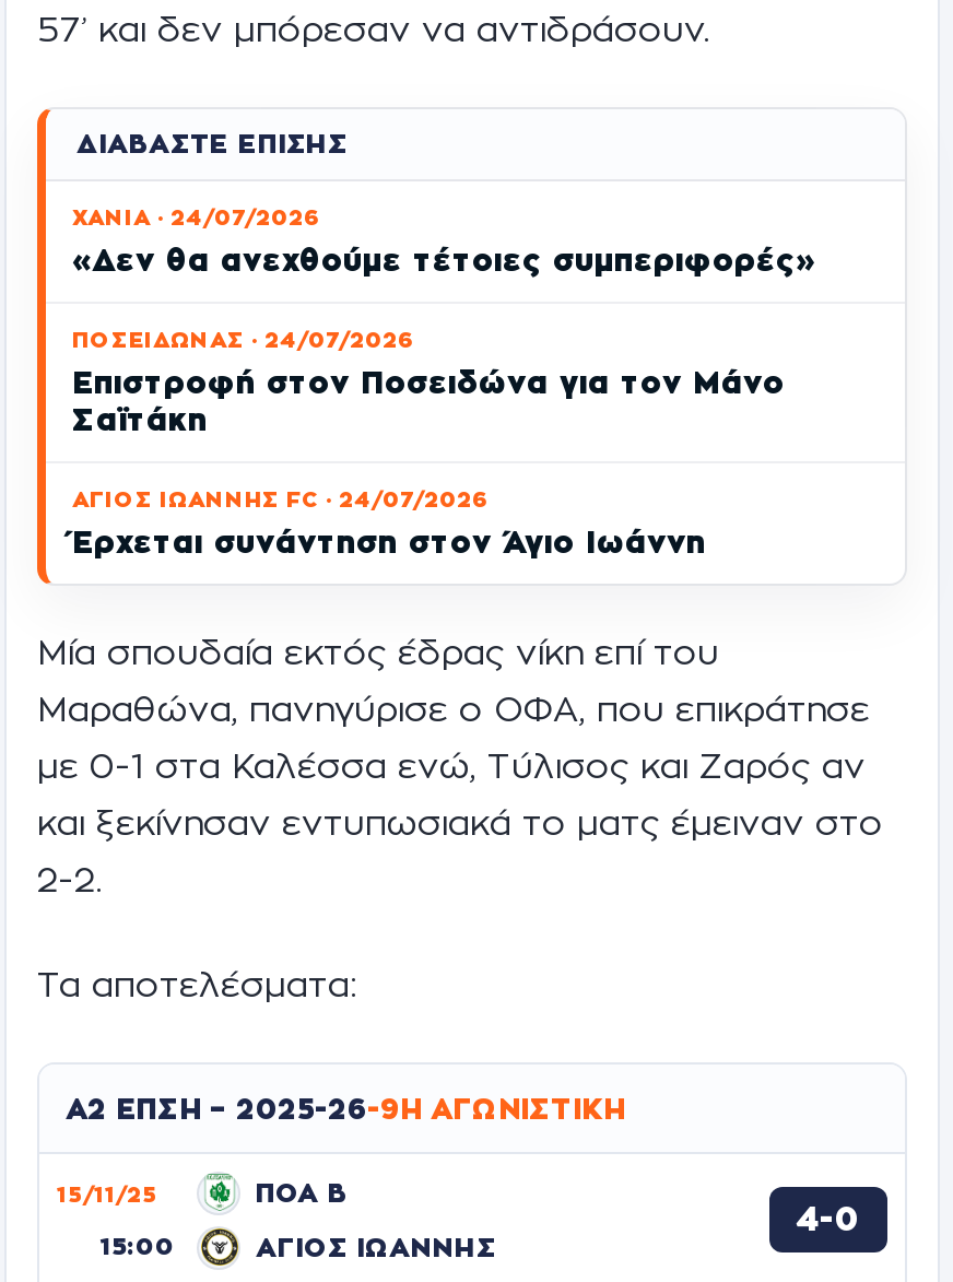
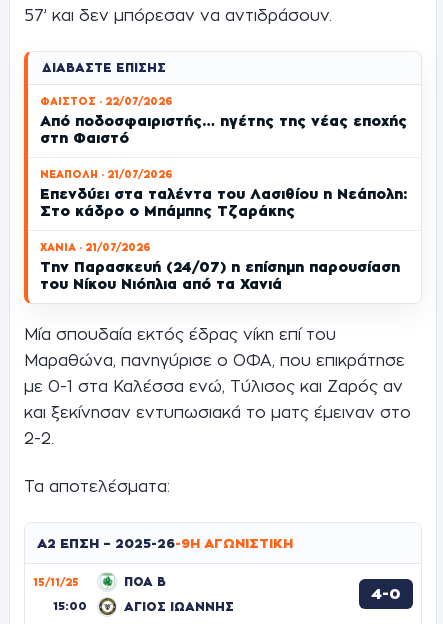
- ΧΑΝΙΑ · 24/07/2026
- «Δεν θα ανεχθούμε τέτοιες συμπεριφορές»
+ ΦΑΙΣΤΟΣ · 22/07/2026
+ Από ποδοσφαιριστής… ηγέτης της νέας εποχής
+ στη Φαιστό

- ΠΟΣΕΙΔΩΝΑΣ · 24/07/2026
- Επιστροφή στον Ποσειδώνα για τον Μάνο
- Σαϊτάκη
+ ΝΕΑΠΟΛΗ · 21/07/2026
+ Επενδύει στα ταλέντα του Λασιθίου η Νεάπολη:
+ Στο κάδρο ο Μπάμπης Τζαράκης

- ΑΓΙΟΣ ΙΩΑΝΝΗΣ FC · 24/07/2026
- Έρχεται συνάντηση στον Άγιο Ιωάννη
+ ΧΑΝΙΑ · 21/07/2026
+ Την Παρασκευή (24/07) η επίσημη παρουσίαση
+ του Νίκου Νιόπλια από τα Χανιά
